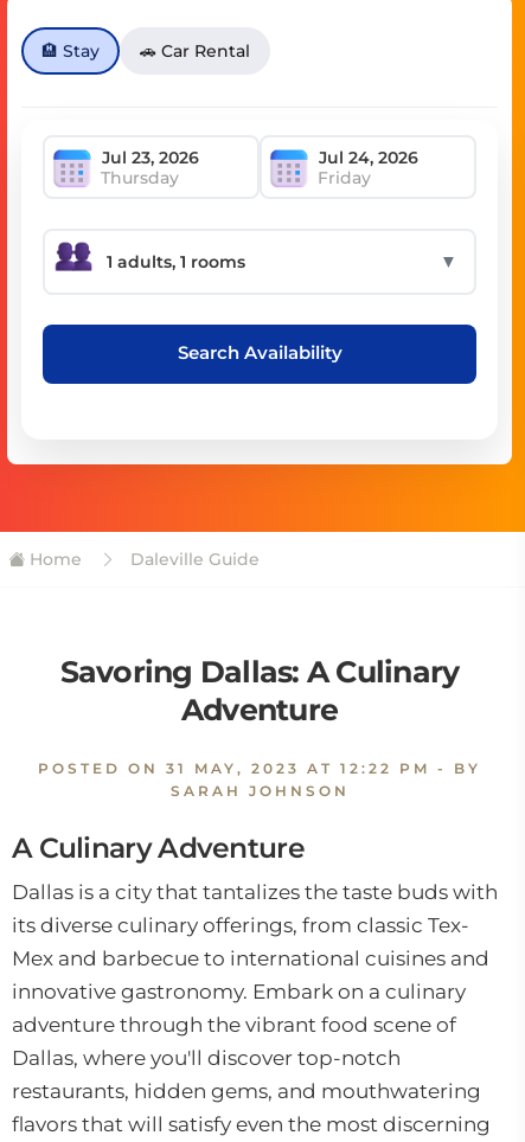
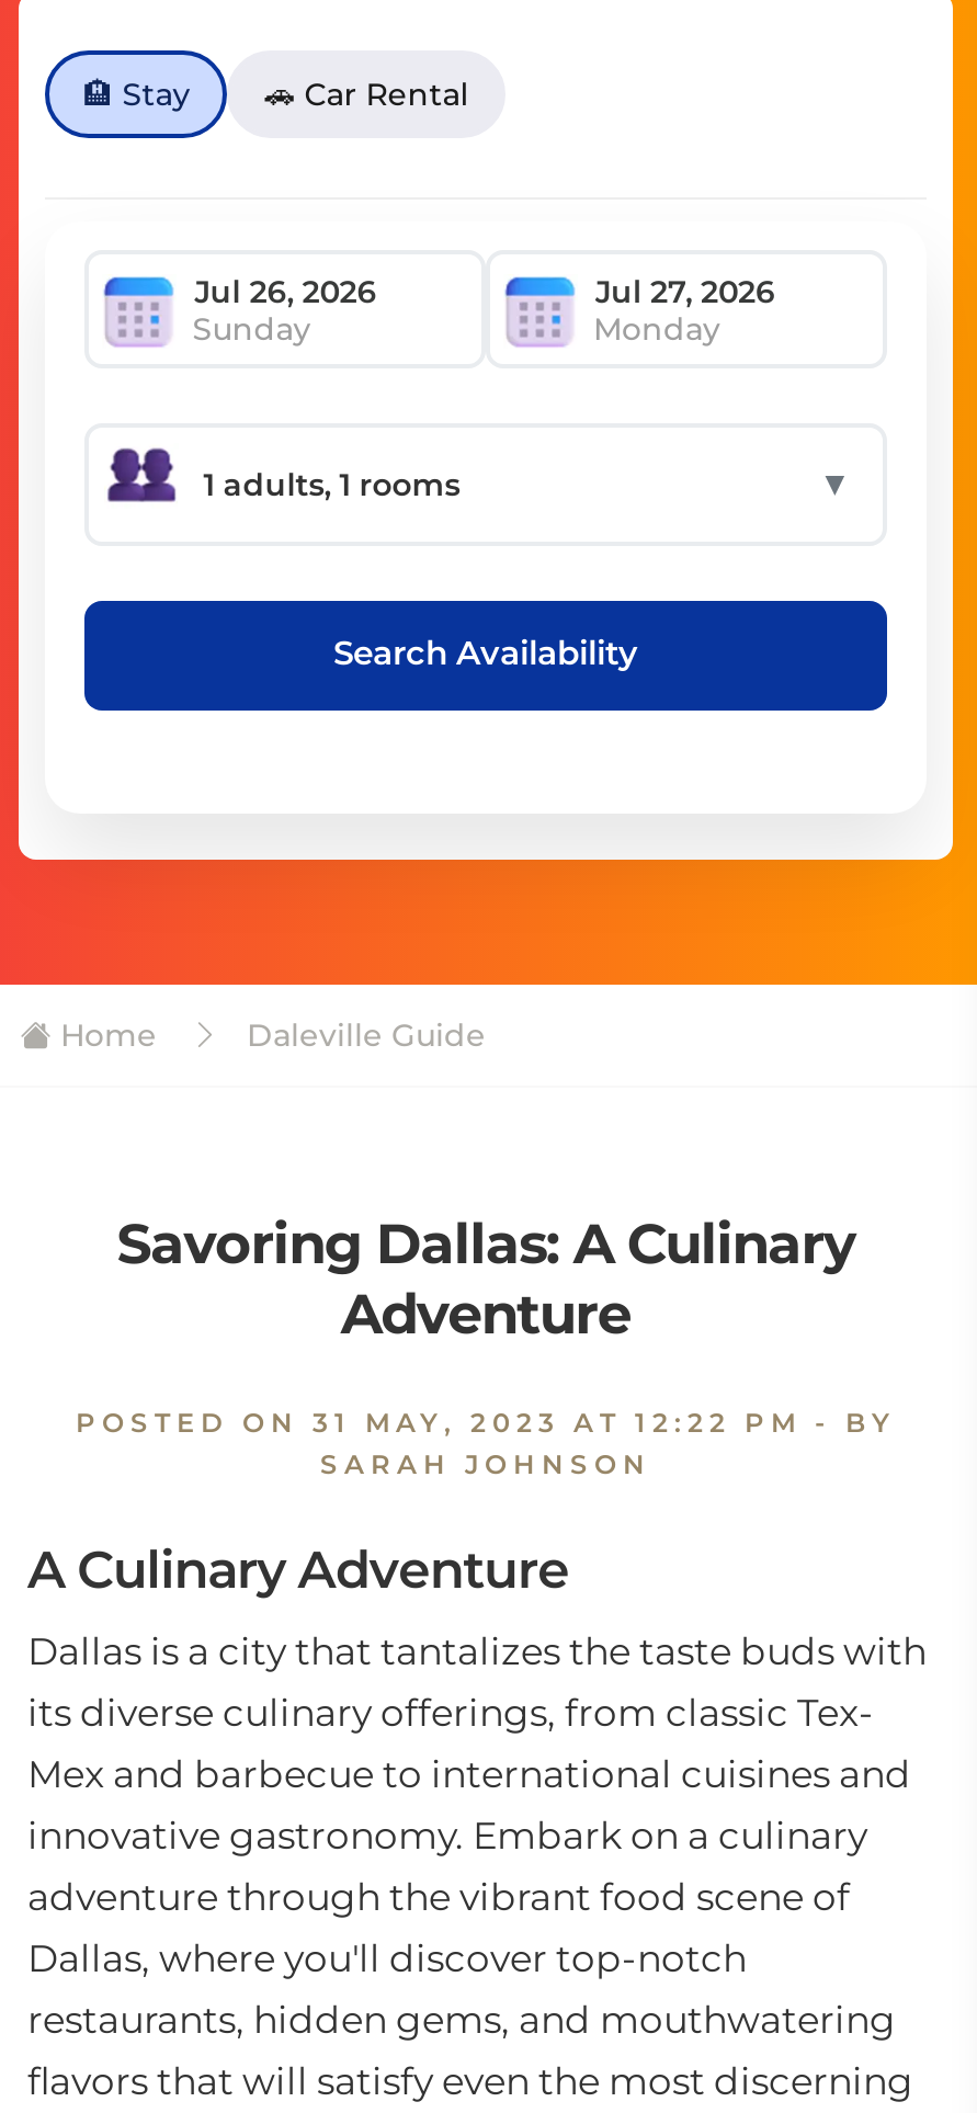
- Thursday
- Friday
+ Sunday
+ Monday
